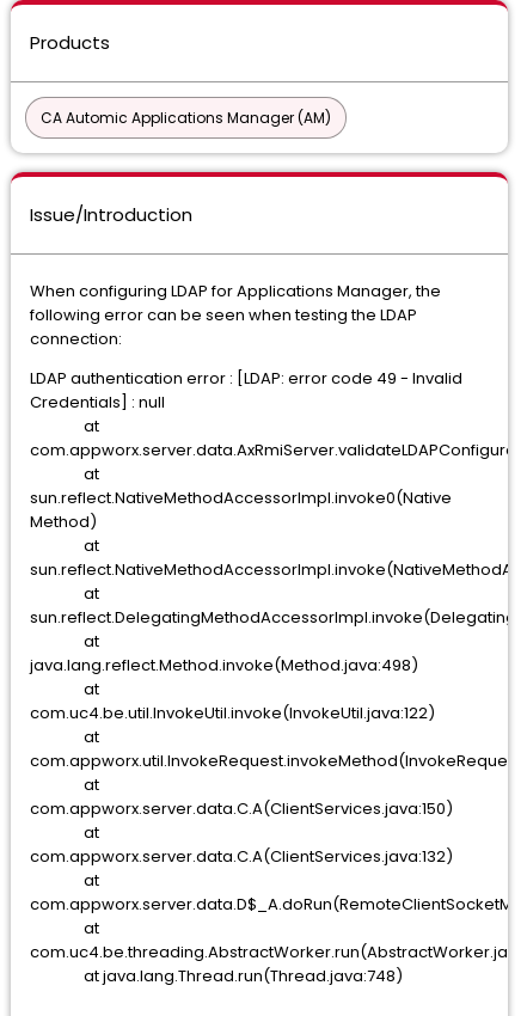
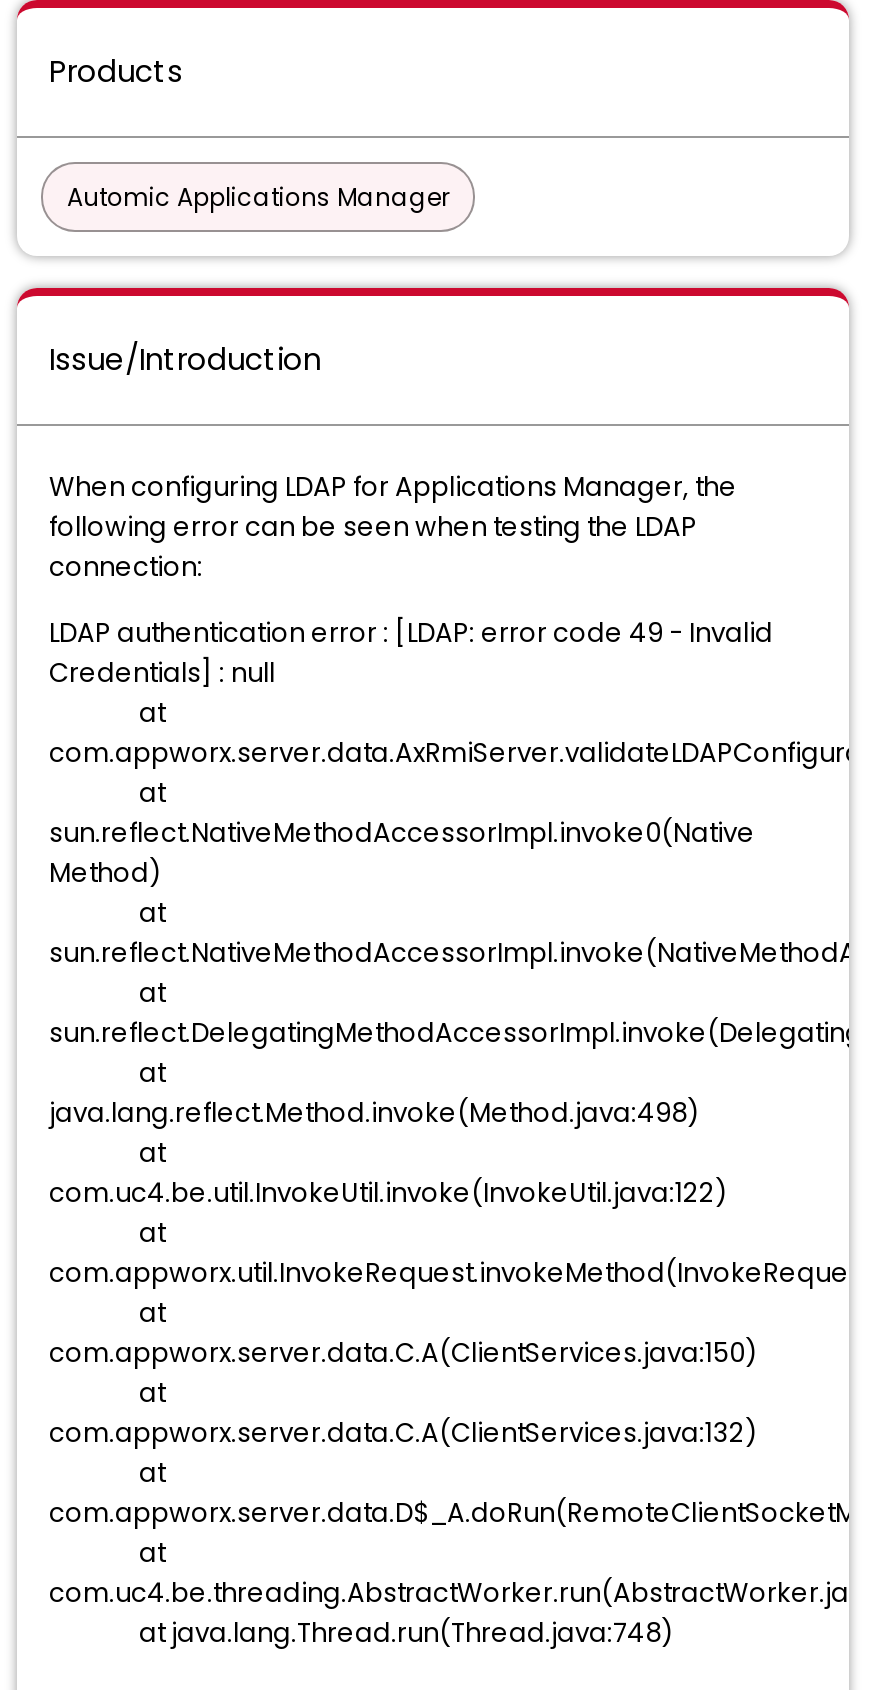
- CA Automic Applications Manager (AM)
+ Automic Applications Manager
